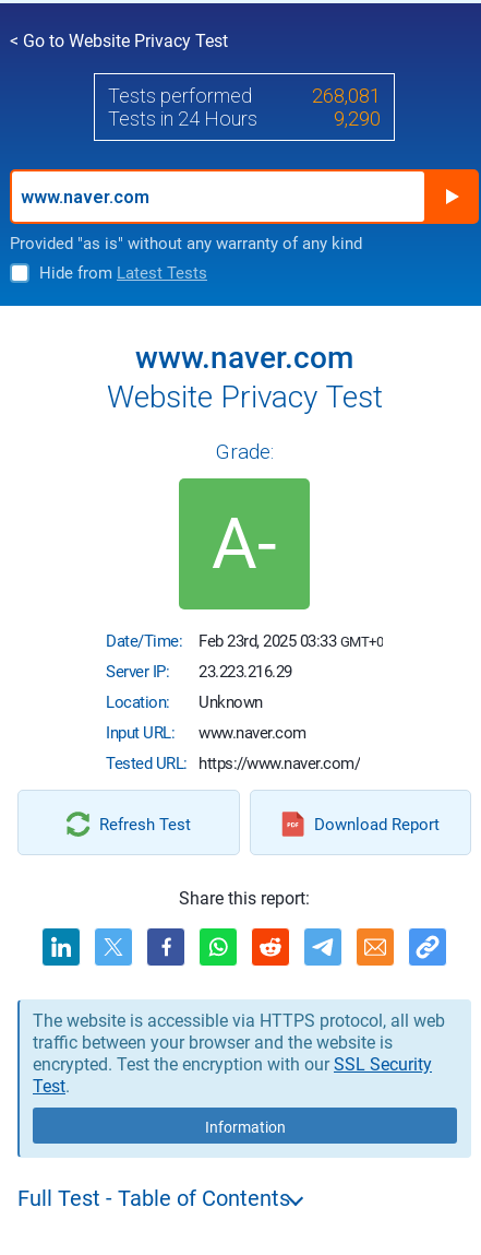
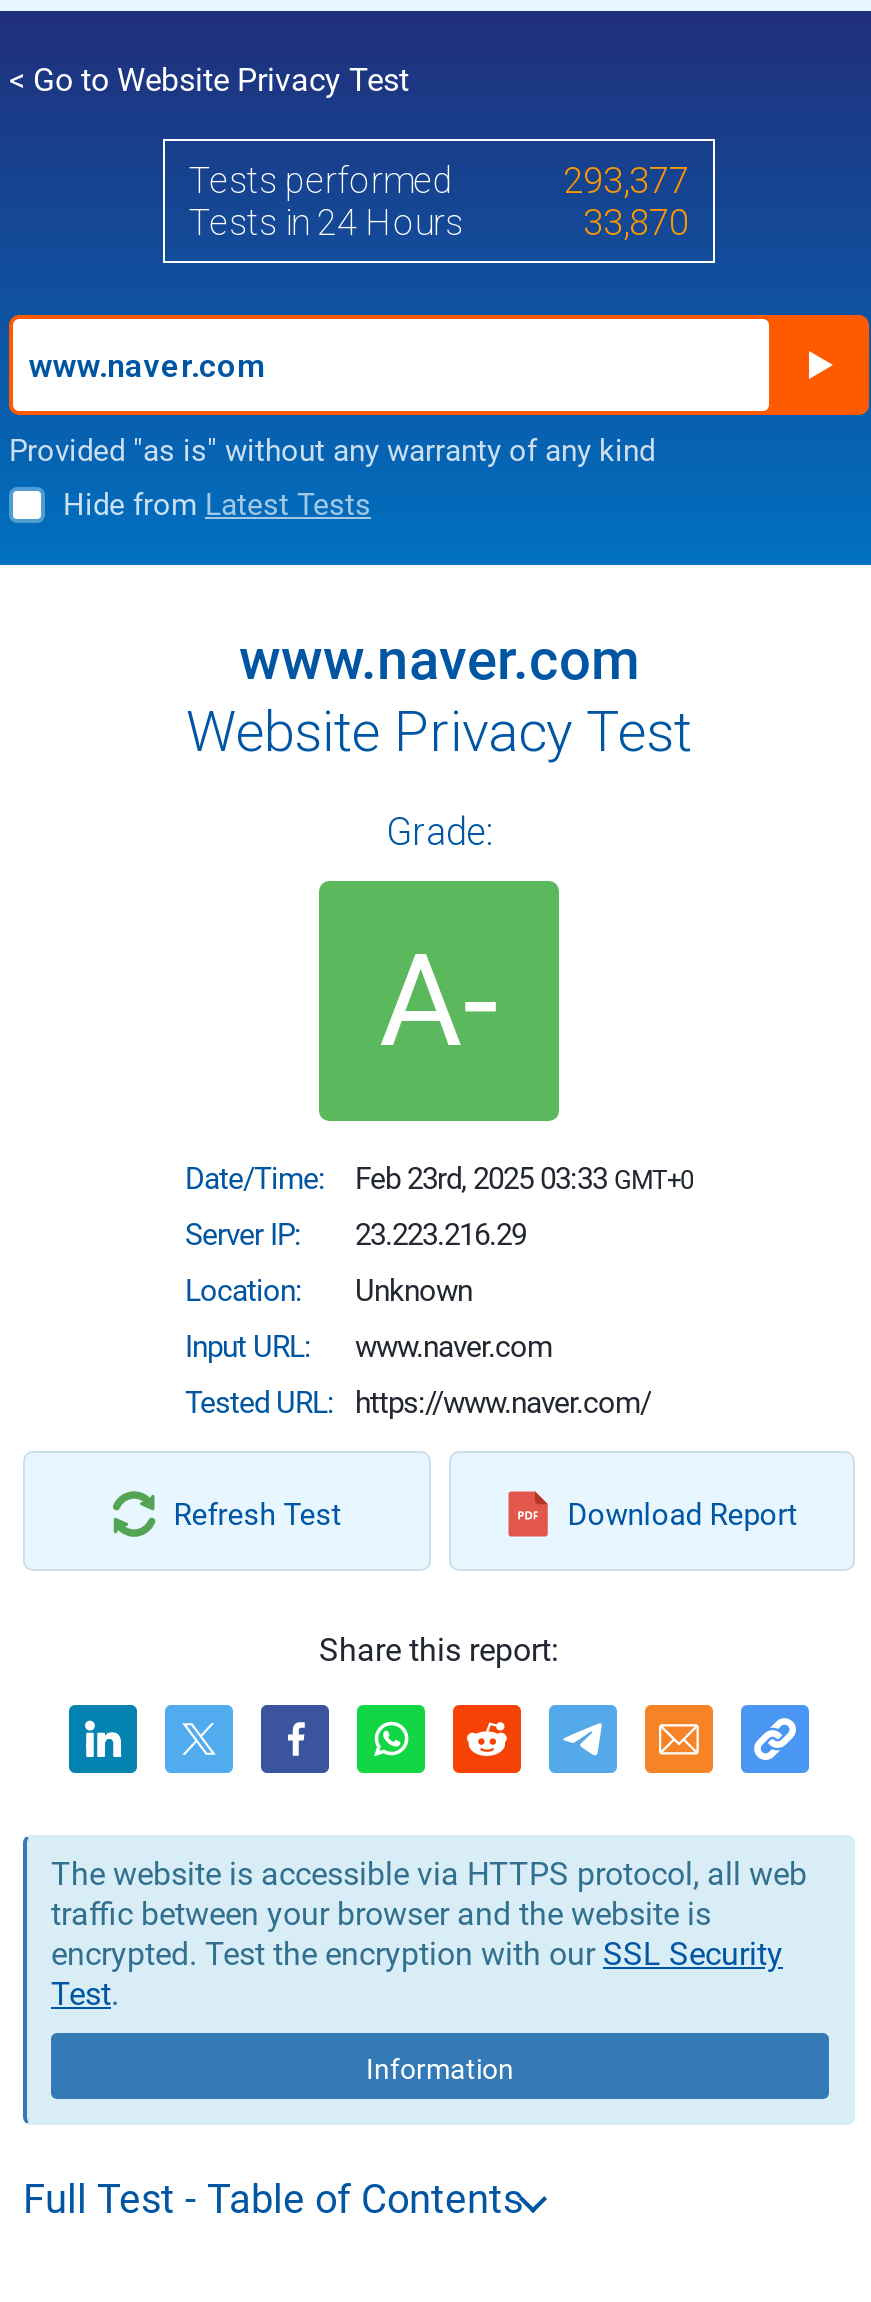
- 268,081
+ 293,377

- 9,290
+ 33,870
